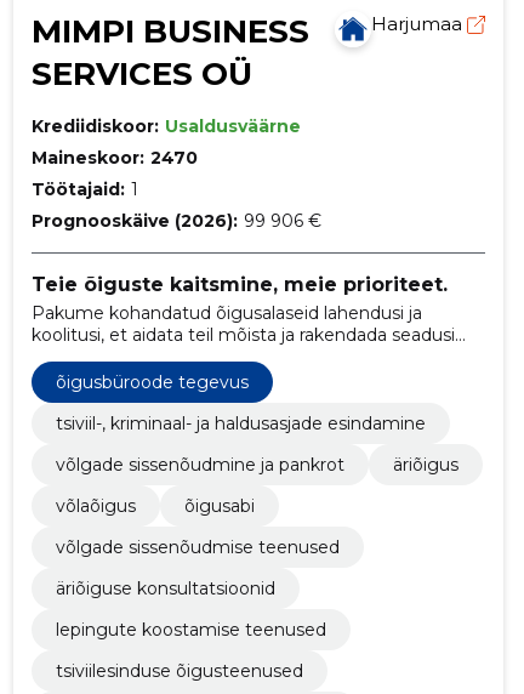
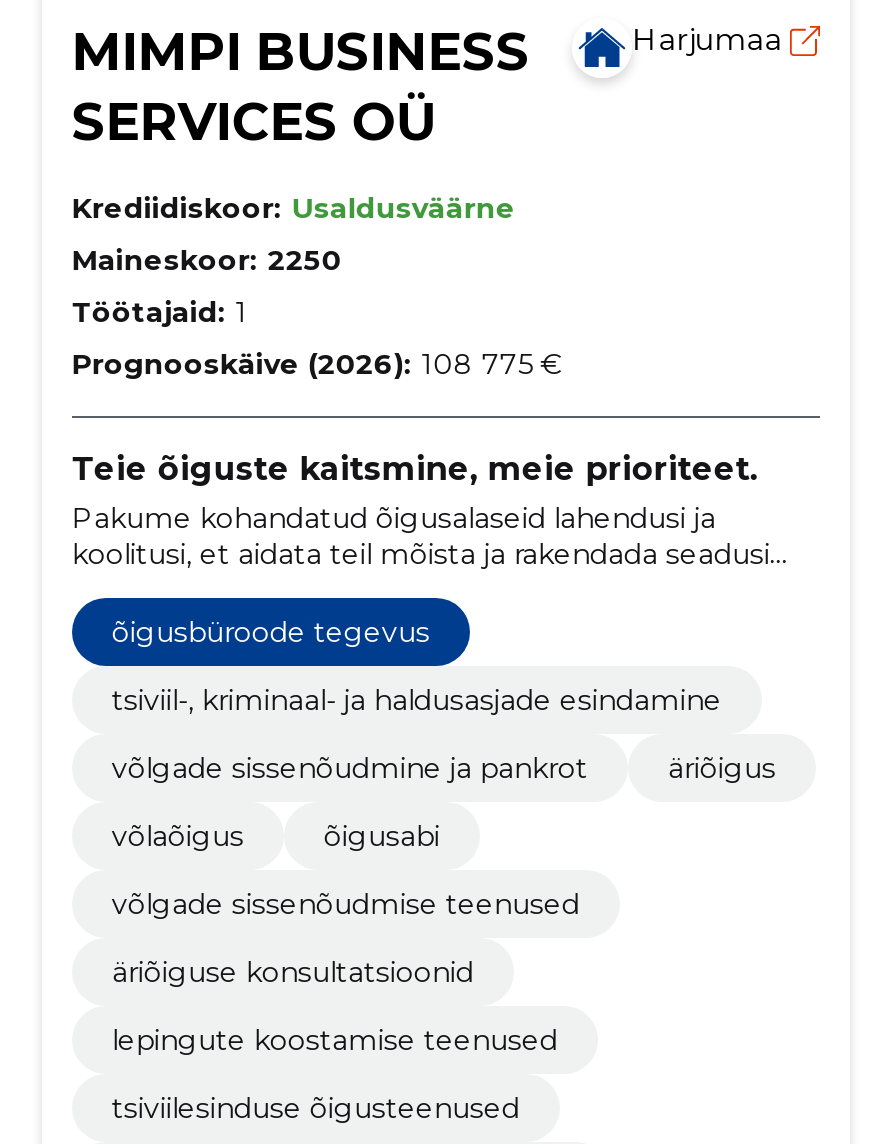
- Maineskoor: 2470
+ Maineskoor: 2250

- Prognooskäive (2026): 99 906 €
+ Prognooskäive (2026): 108 775 €
